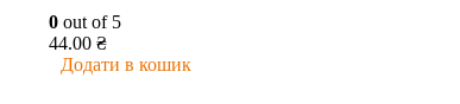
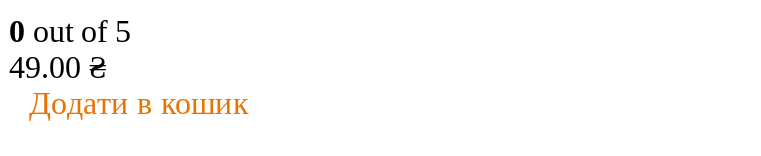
- 44.00 ₴
+ 49.00 ₴
